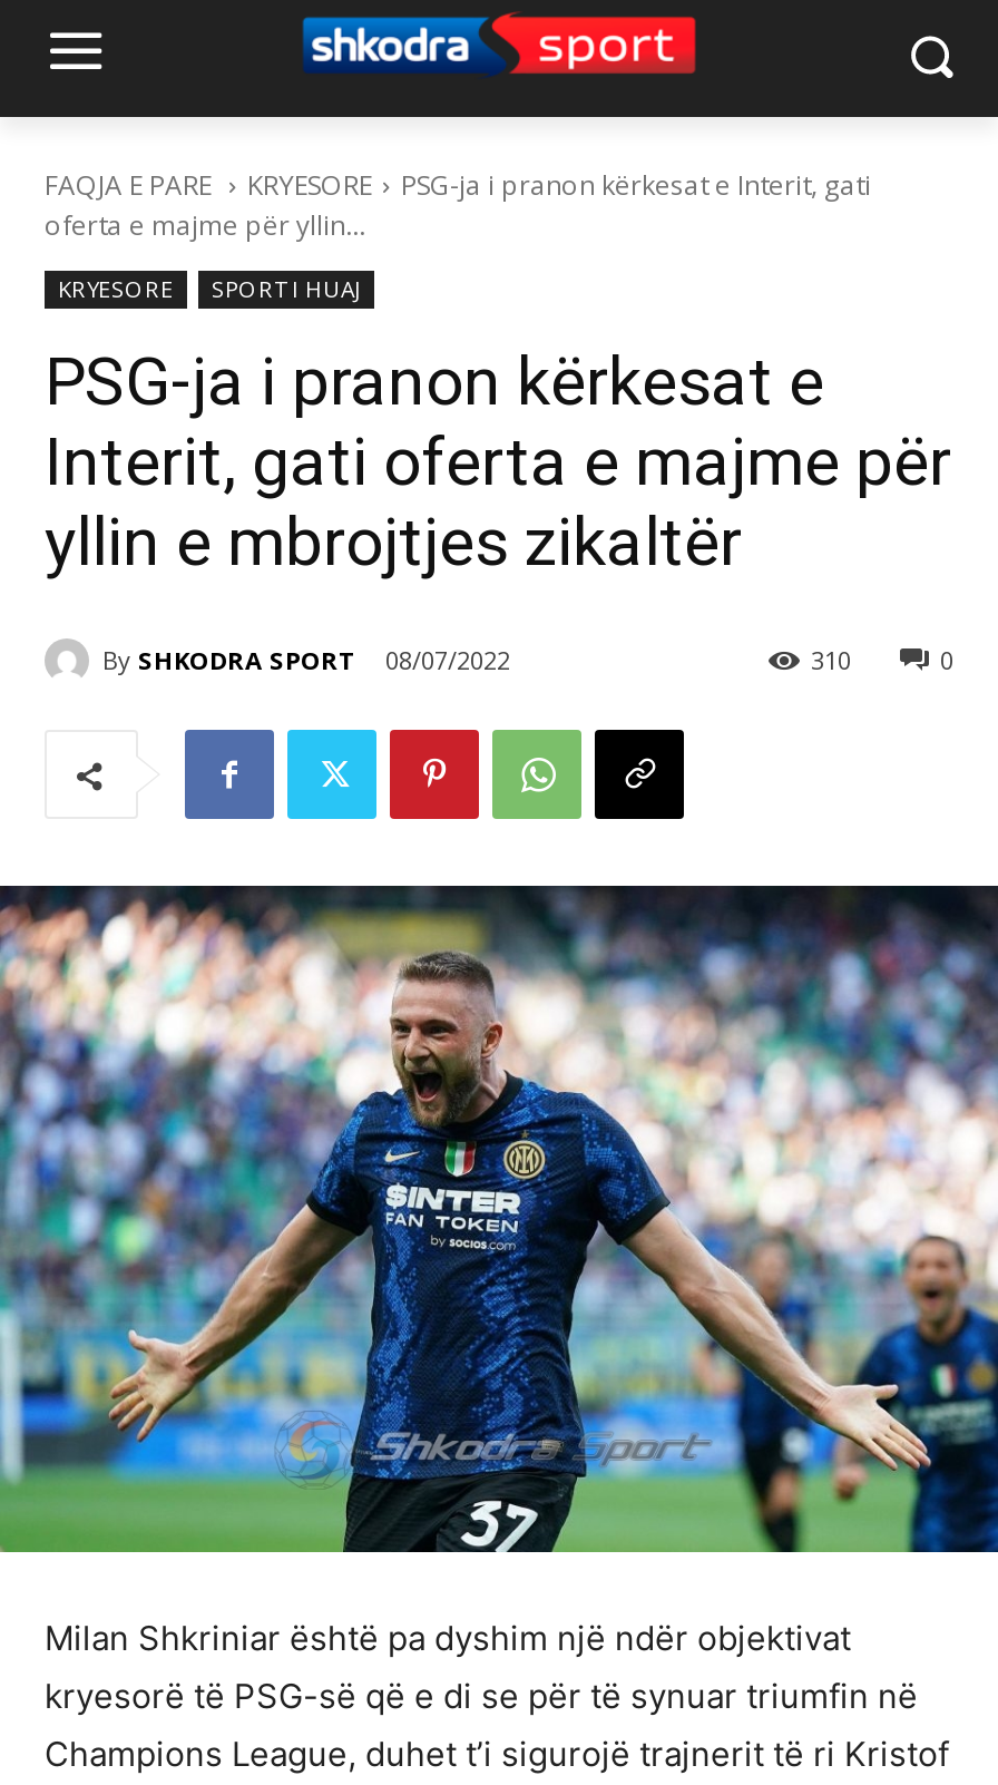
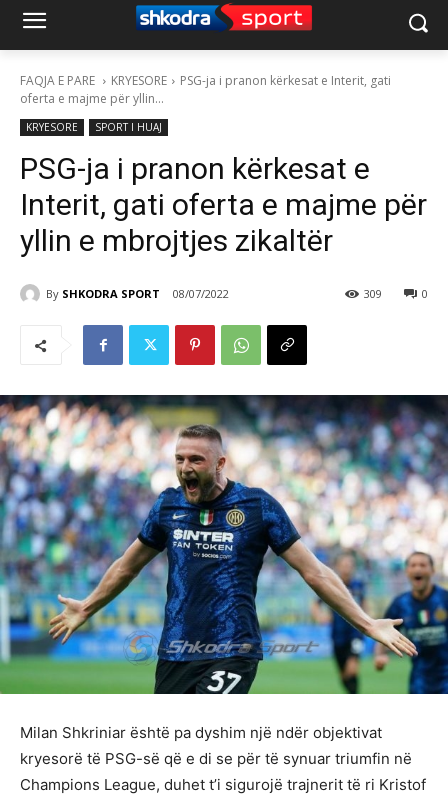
- 310
+ 309
